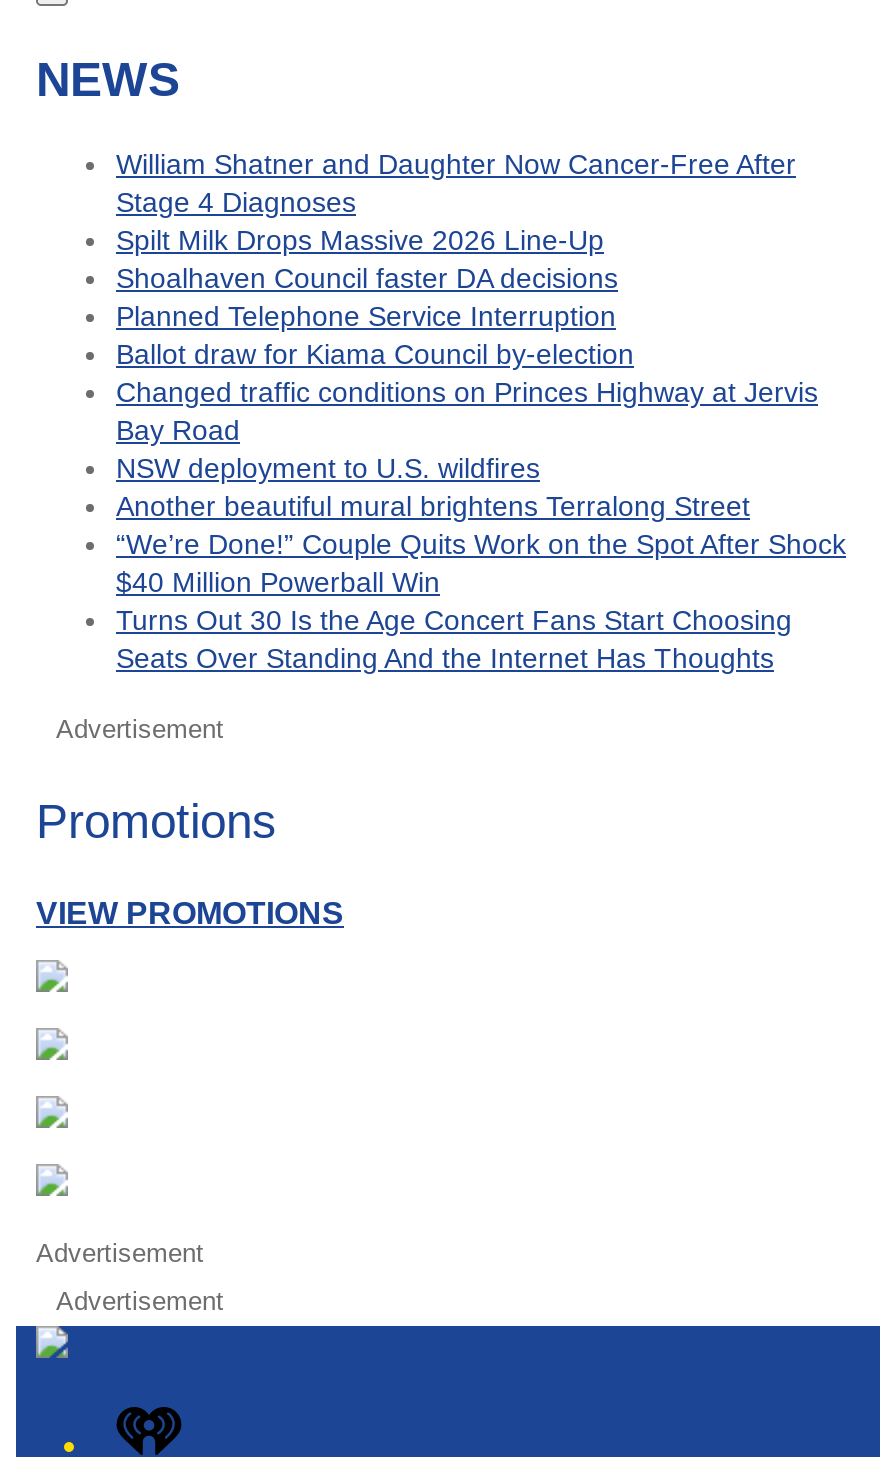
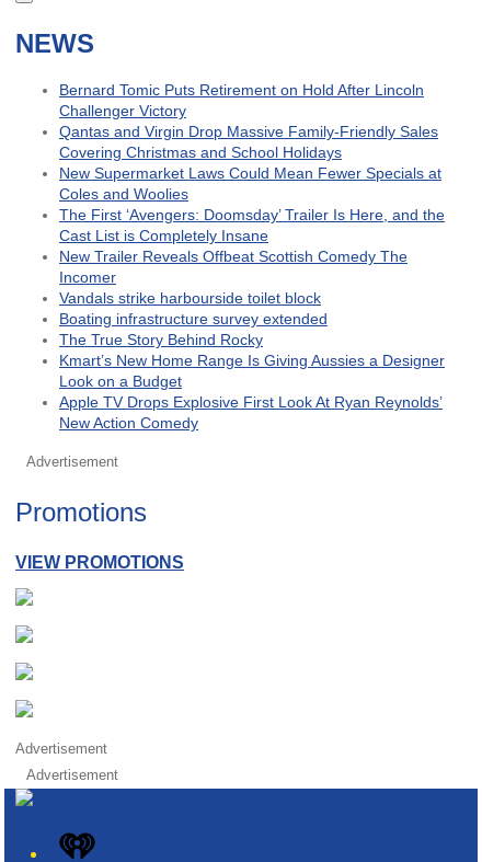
- William Shatner and Daughter Now Cancer-Free After
- Stage 4 Diagnoses
- Spilt Milk Drops Massive 2026 Line-Up
- Shoalhaven Council faster DA decisions
- Planned Telephone Service Interruption
- Ballot draw for Kiama Council by-election
- Changed traffic conditions on Princes Highway at Jervis
- Bay Road
- NSW deployment to U.S. wildfires
- Another beautiful mural brightens Terralong Street
- “We’re Done!” Couple Quits Work on the Spot After Shock
- $40 Million Powerball Win
- Turns Out 30 Is the Age Concert Fans Start Choosing
- Seats Over Standing And the Internet Has Thoughts
+ Bernard Tomic Puts Retirement on Hold After Lincoln
+ Challenger Victory
+ Qantas and Virgin Drop Massive Family-Friendly Sales
+ Covering Christmas and School Holidays
+ New Supermarket Laws Could Mean Fewer Specials at
+ Coles and Woolies
+ The First ‘Avengers: Doomsday’ Trailer Is Here, and the
+ Cast List is Completely Insane
+ New Trailer Reveals Offbeat Scottish Comedy The
+ Incomer
+ Vandals strike harbourside toilet block
+ Boating infrastructure survey extended
+ The True Story Behind Rocky
+ Kmart’s New Home Range Is Giving Aussies a Designer
+ Look on a Budget
+ Apple TV Drops Explosive First Look At Ryan Reynolds’
+ New Action Comedy
